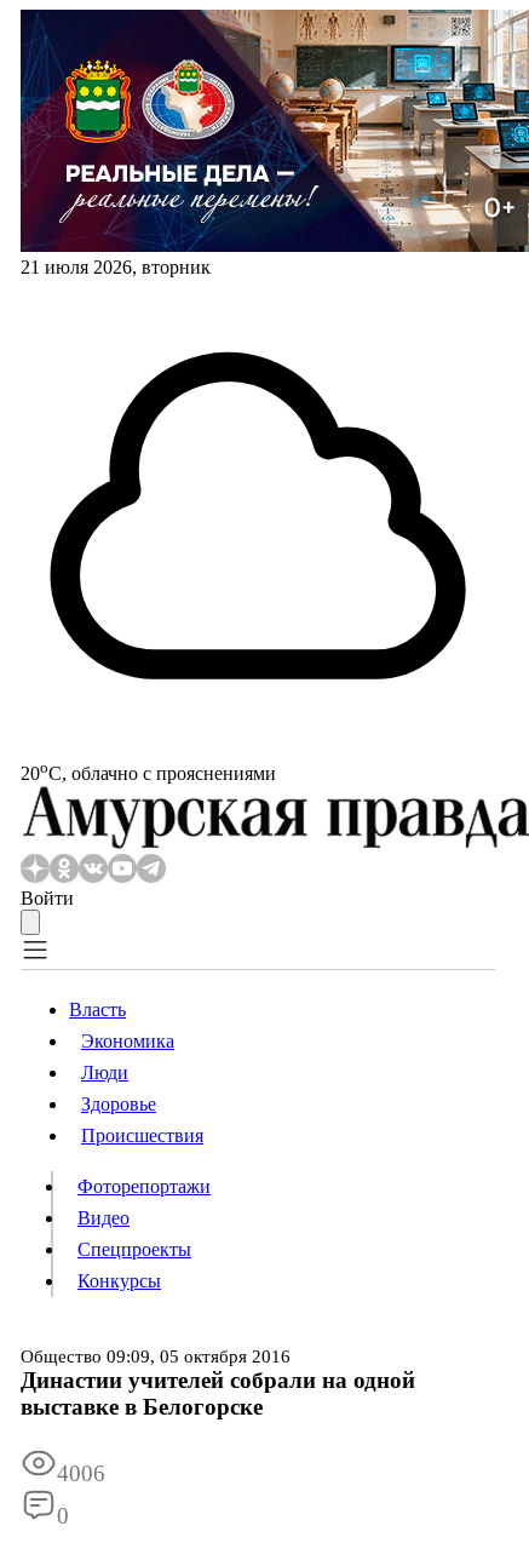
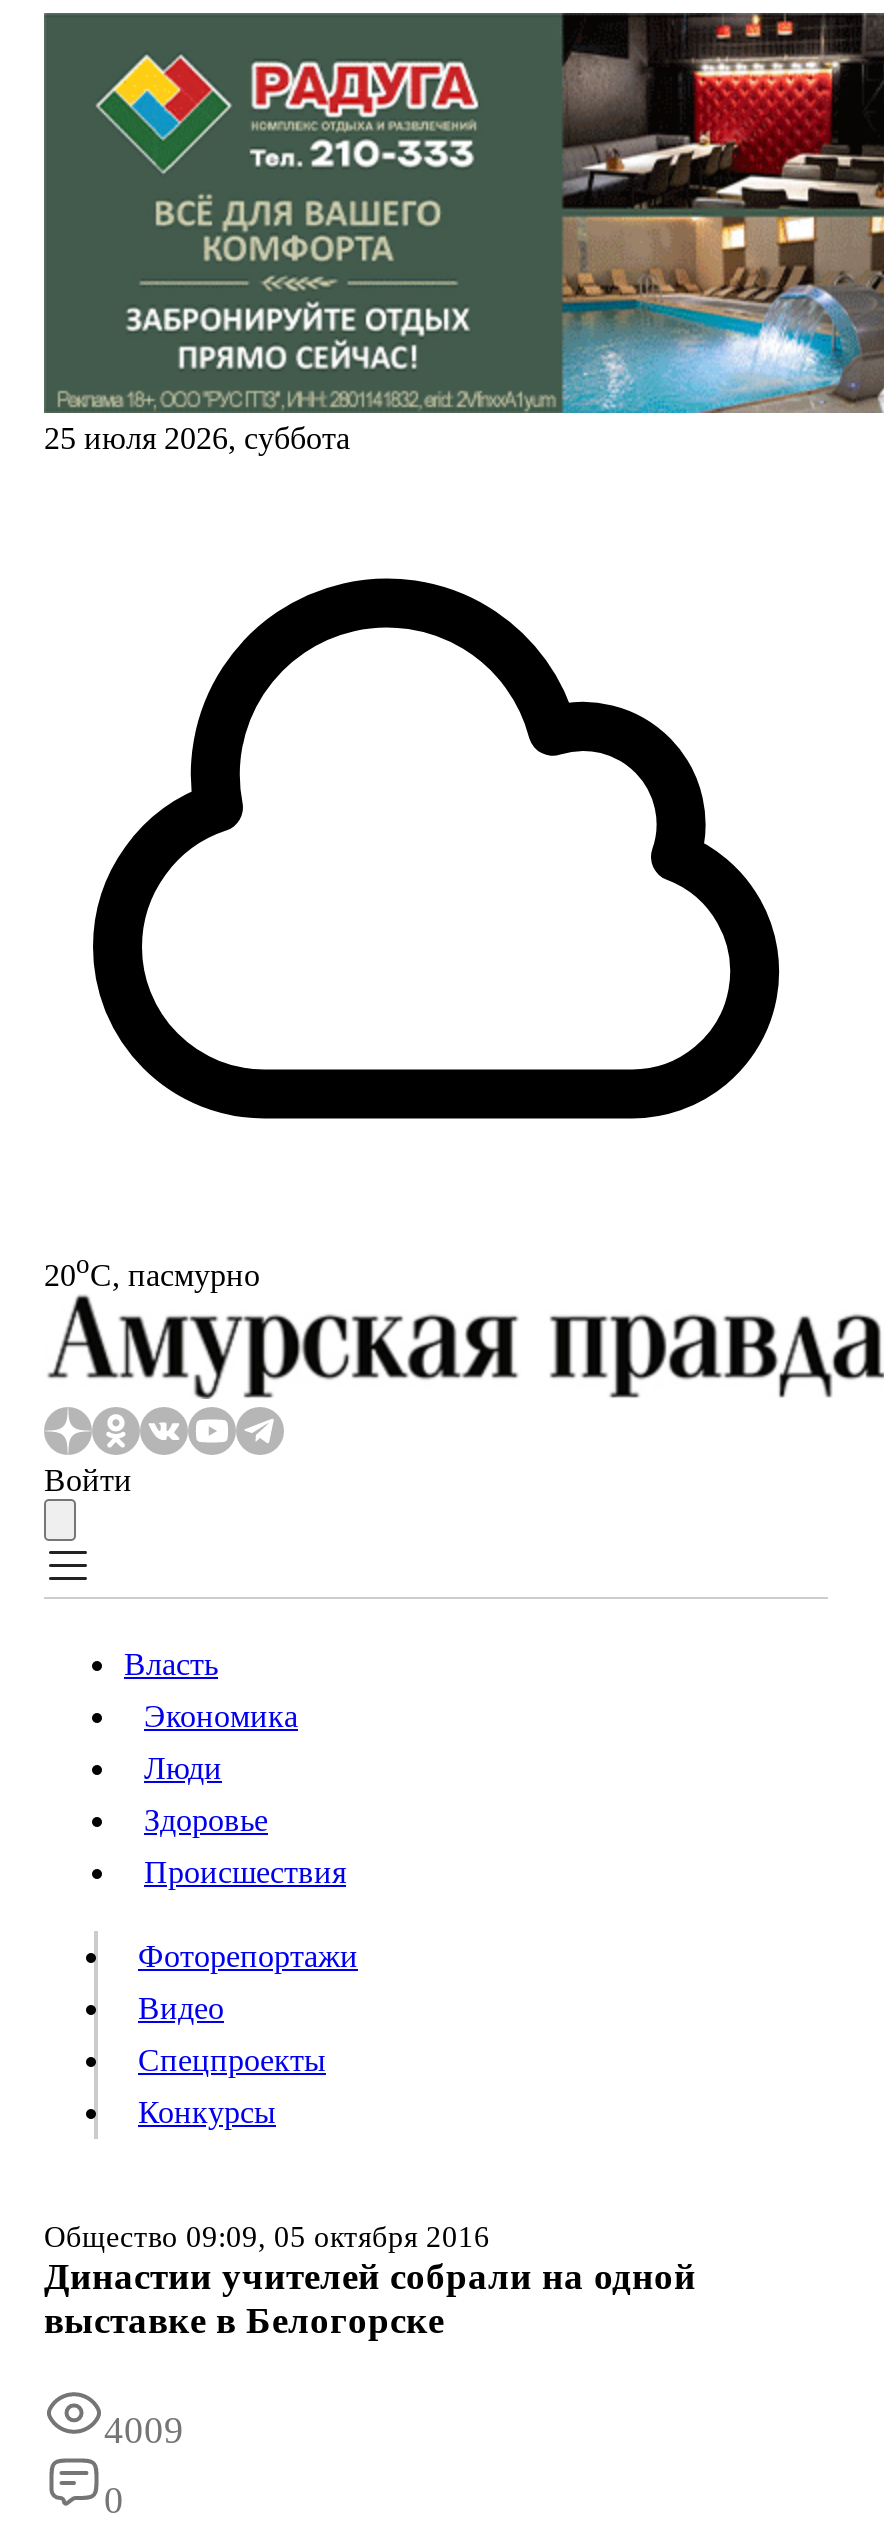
- [image]
- 21 июля 2026, вторник
+ [image]
+ 25 июля 2026, суббота

- 20oС, облачно с прояснениями
+ 20oС, пасмурно

- 4006
+ 4009
